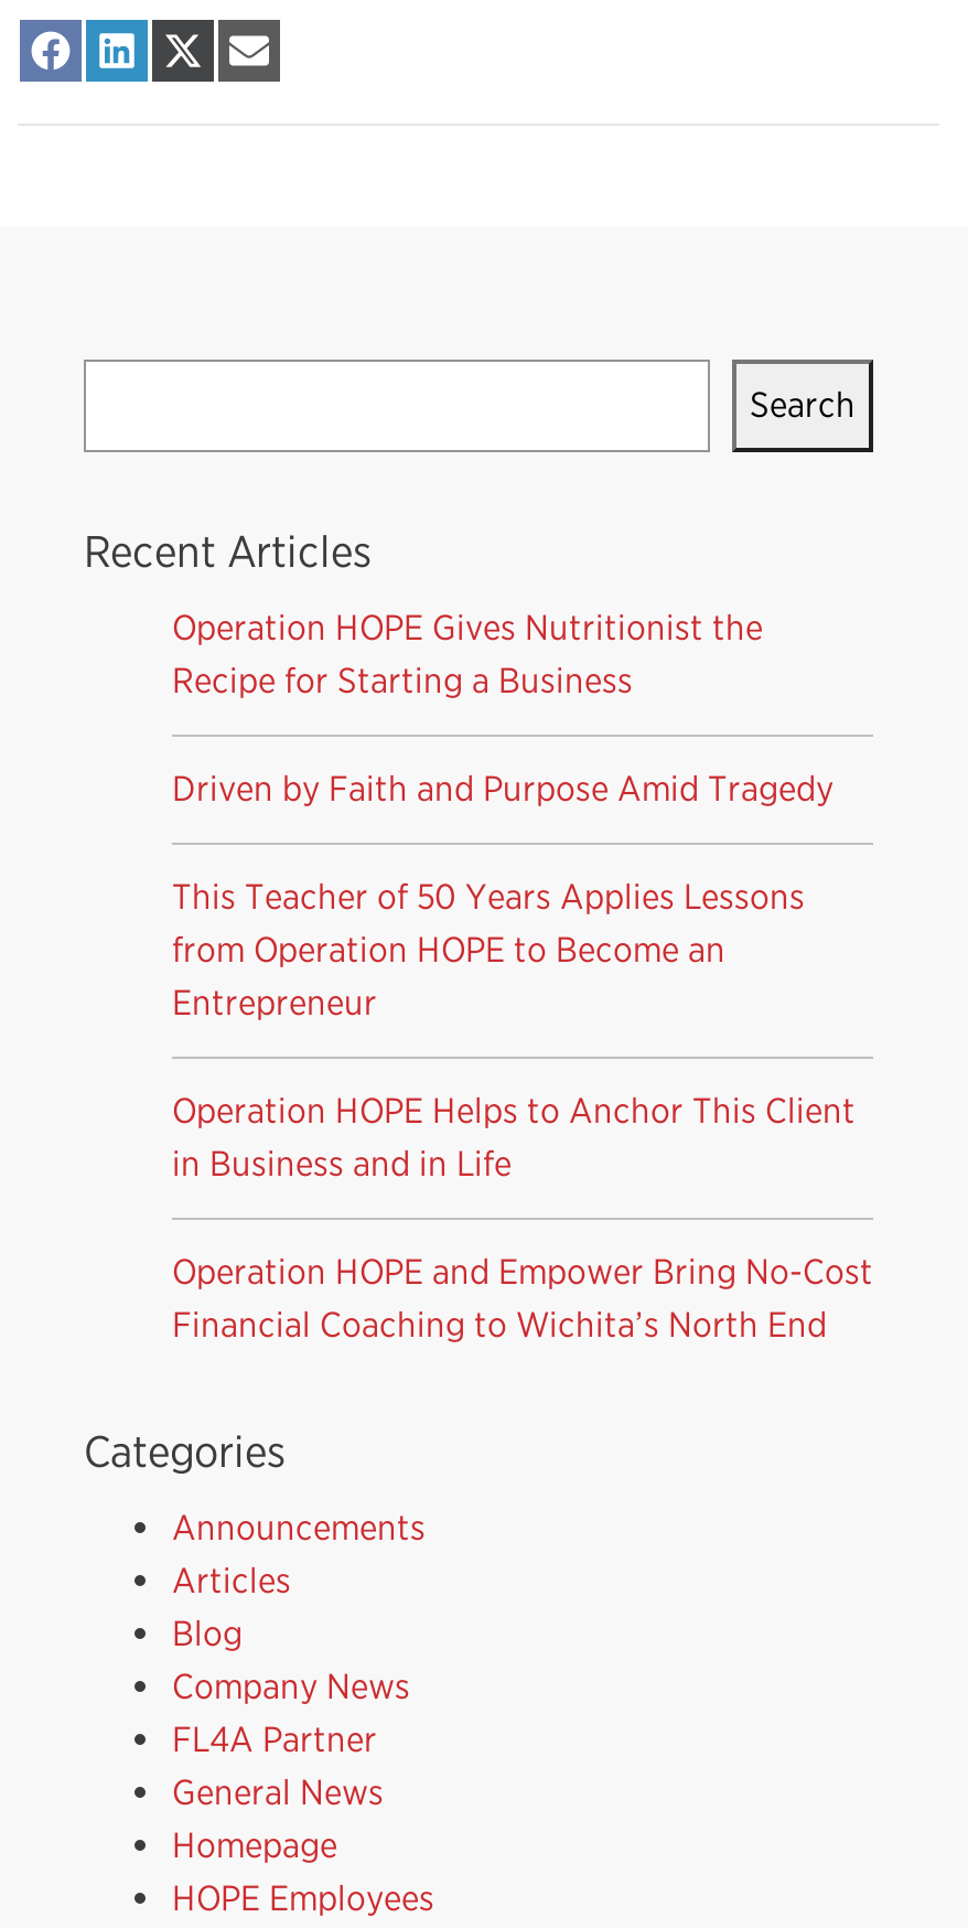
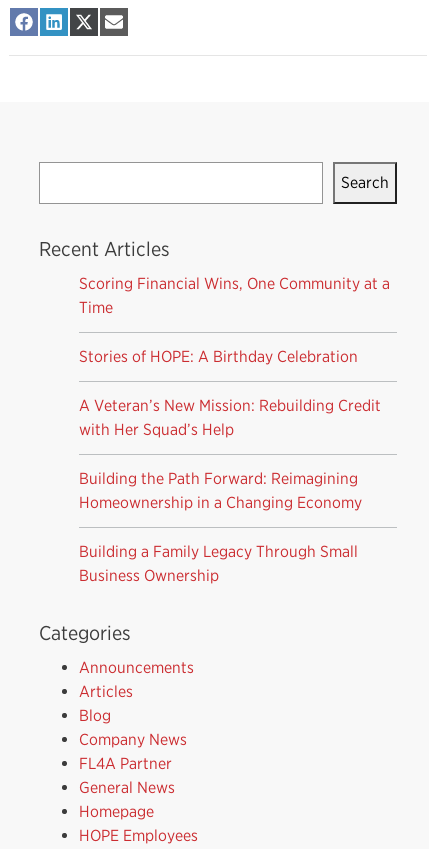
- Operation HOPE Gives Nutritionist the
- Recipe for Starting a Business
+ Scoring Financial Wins, One Community at a
+ Time

- Driven by Faith and Purpose Amid Tragedy
+ Stories of HOPE: A Birthday Celebration

- This Teacher of 50 Years Applies Lessons
- from Operation HOPE to Become an
- Entrepreneur
+ A Veteran’s New Mission: Rebuilding Credit
+ with Her Squad’s Help

- Operation HOPE Helps to Anchor This Client
- in Business and in Life
+ Building the Path Forward: Reimagining
+ Homeownership in a Changing Economy

- Operation HOPE and Empower Bring No-Cost
- Financial Coaching to Wichita’s North End
+ Building a Family Legacy Through Small
+ Business Ownership
